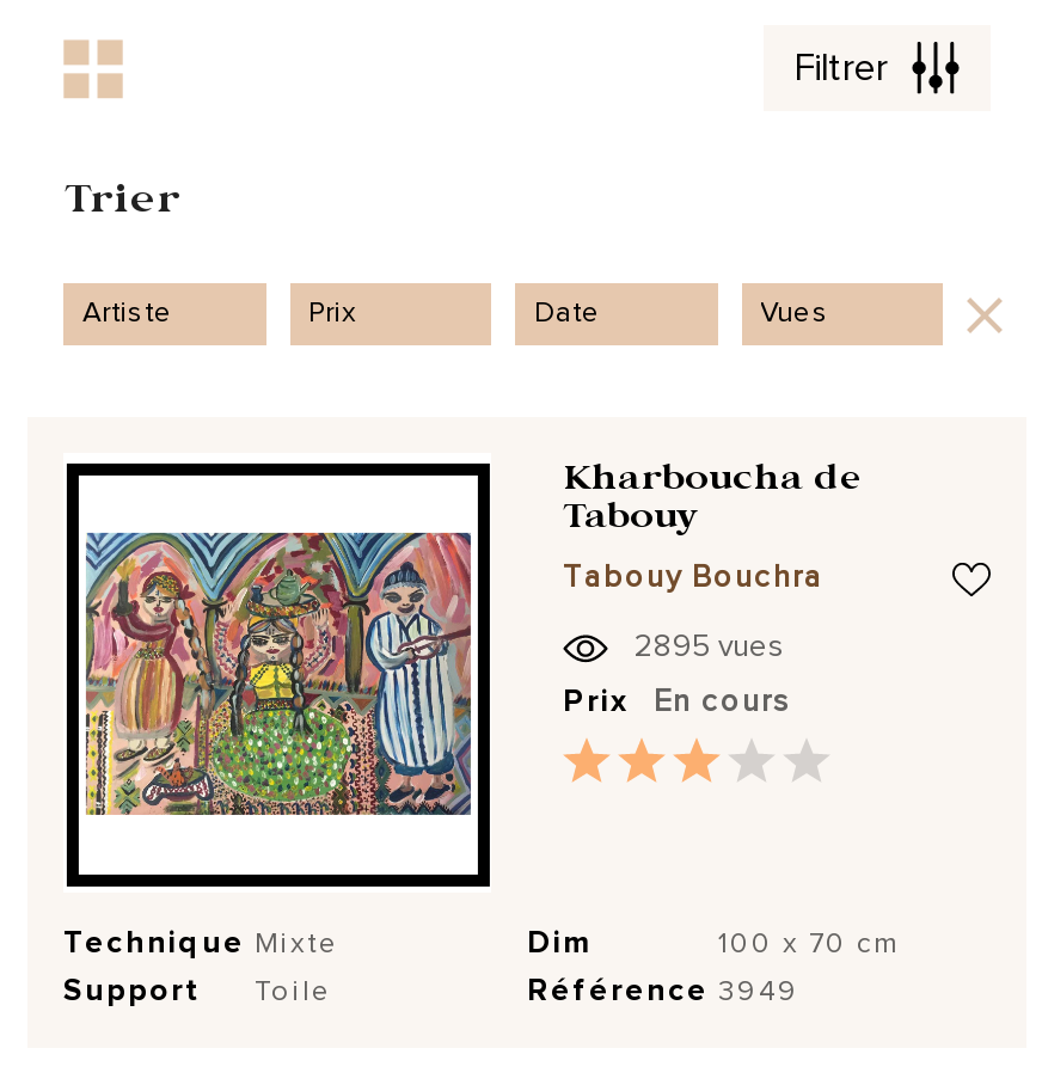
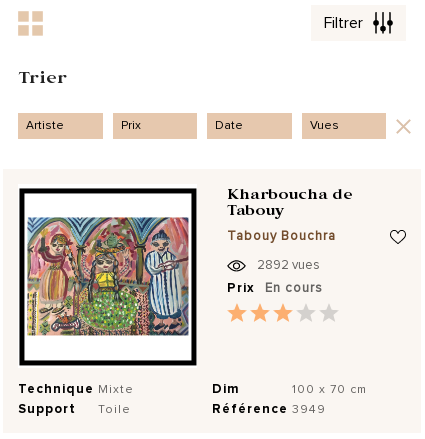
- 2895 vues
+ 2892 vues
